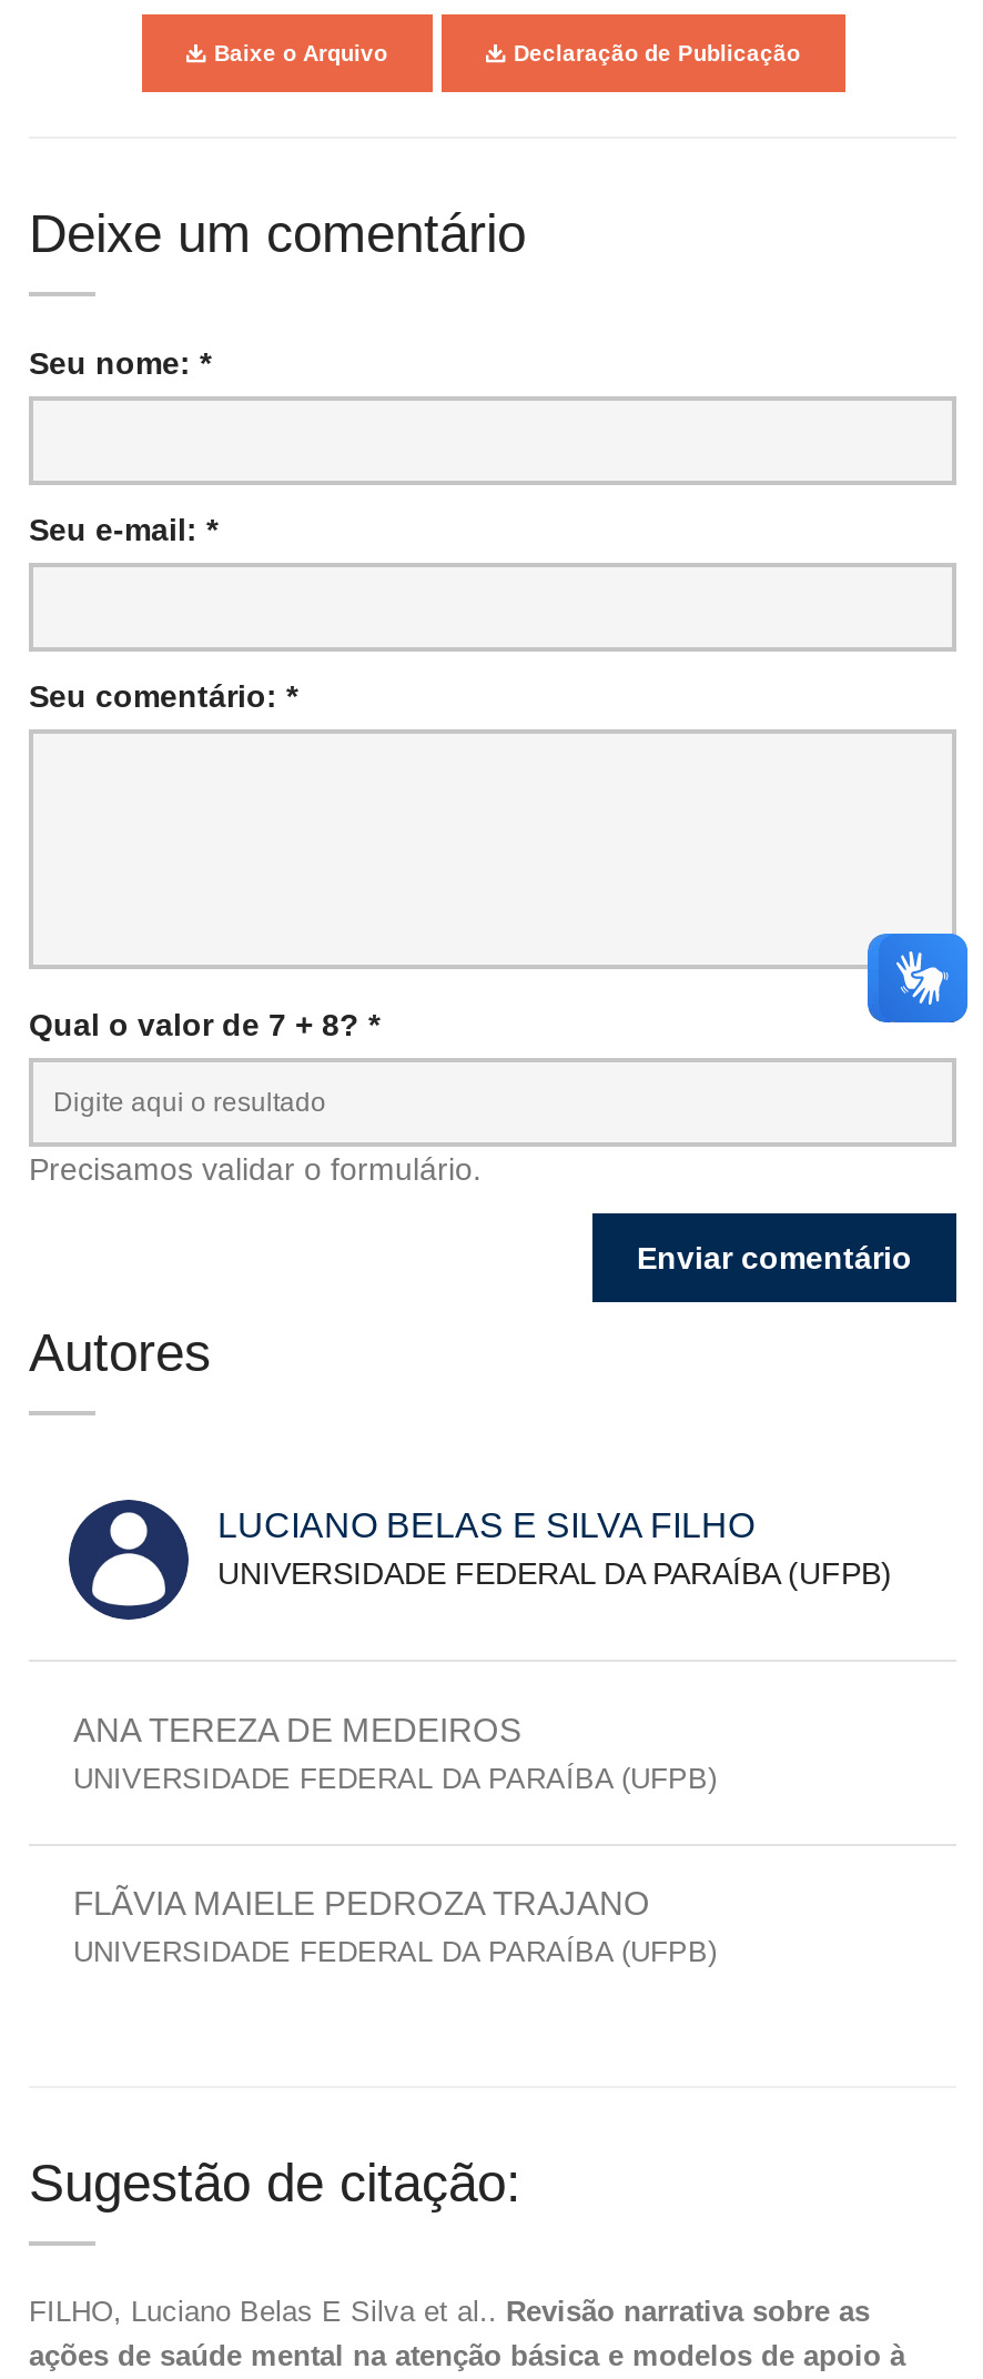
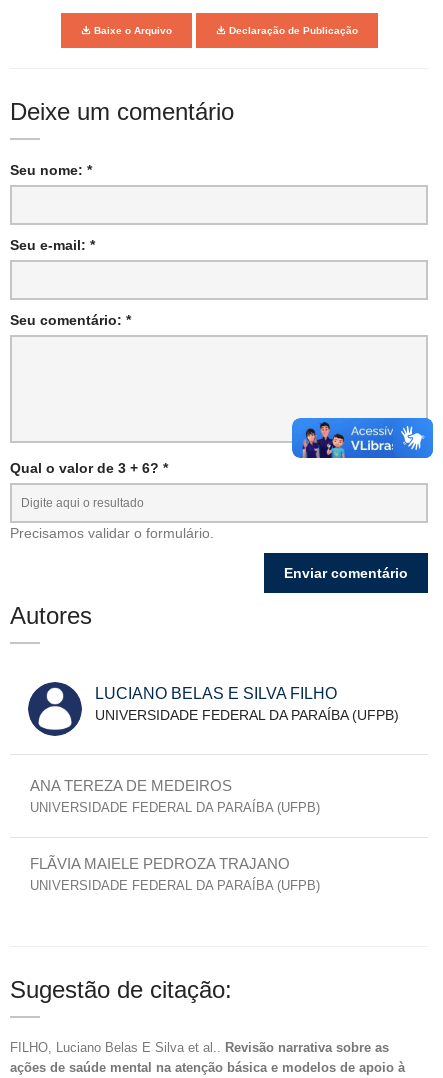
- [image]
+ [image]

- Qual o valor de 7 + 8? *
+ Qual o valor de 3 + 6? *
